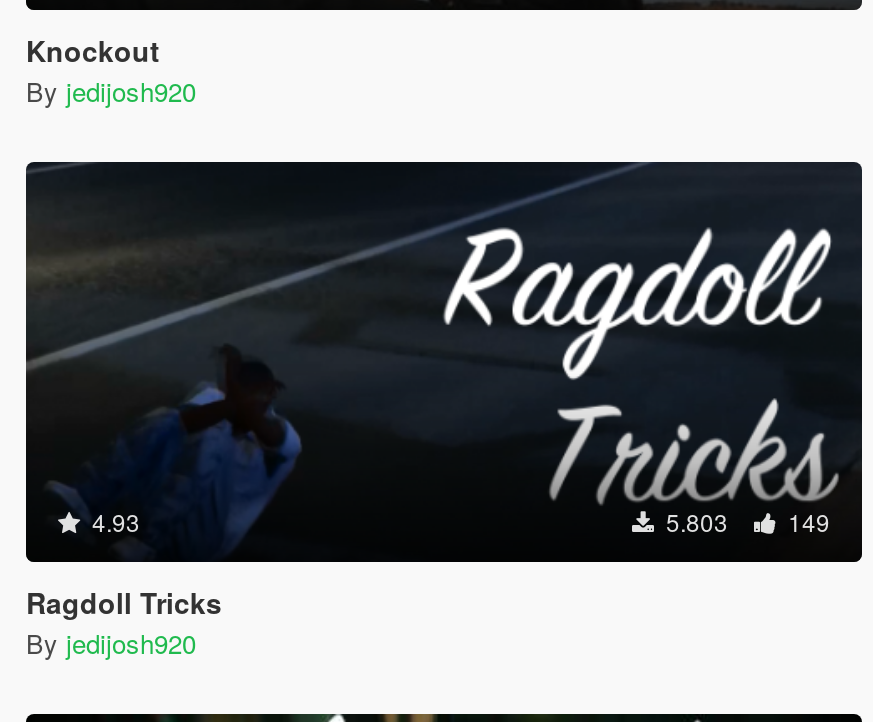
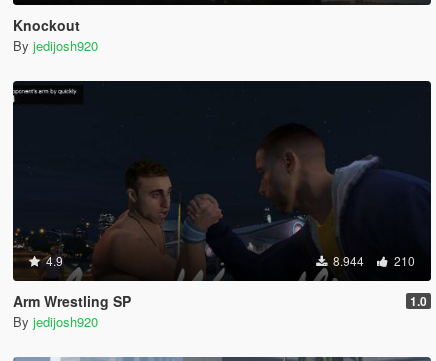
- [image]
- 4.93
- 5.803
- 149
+ [image]
+ 4.9
+ 8.944
+ 210

- Ragdoll Tricks
+ Arm Wrestling SP
+ 1.0
